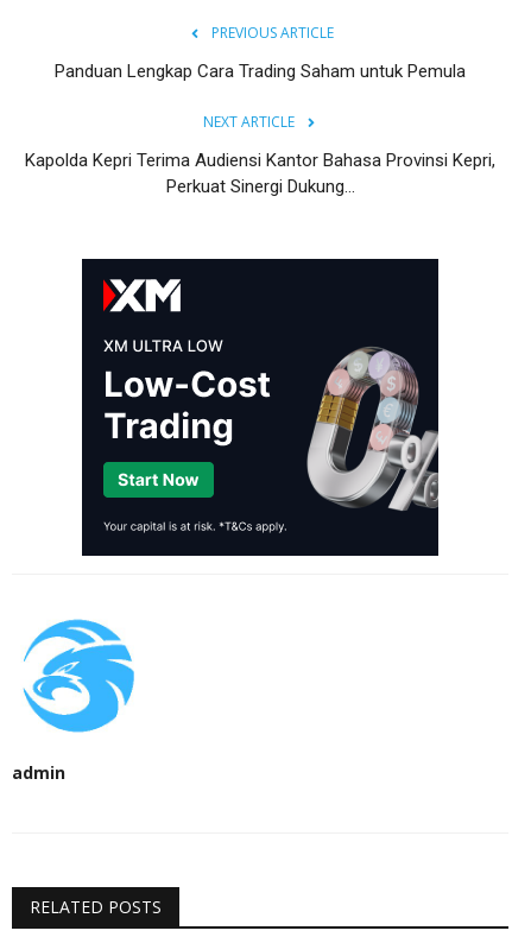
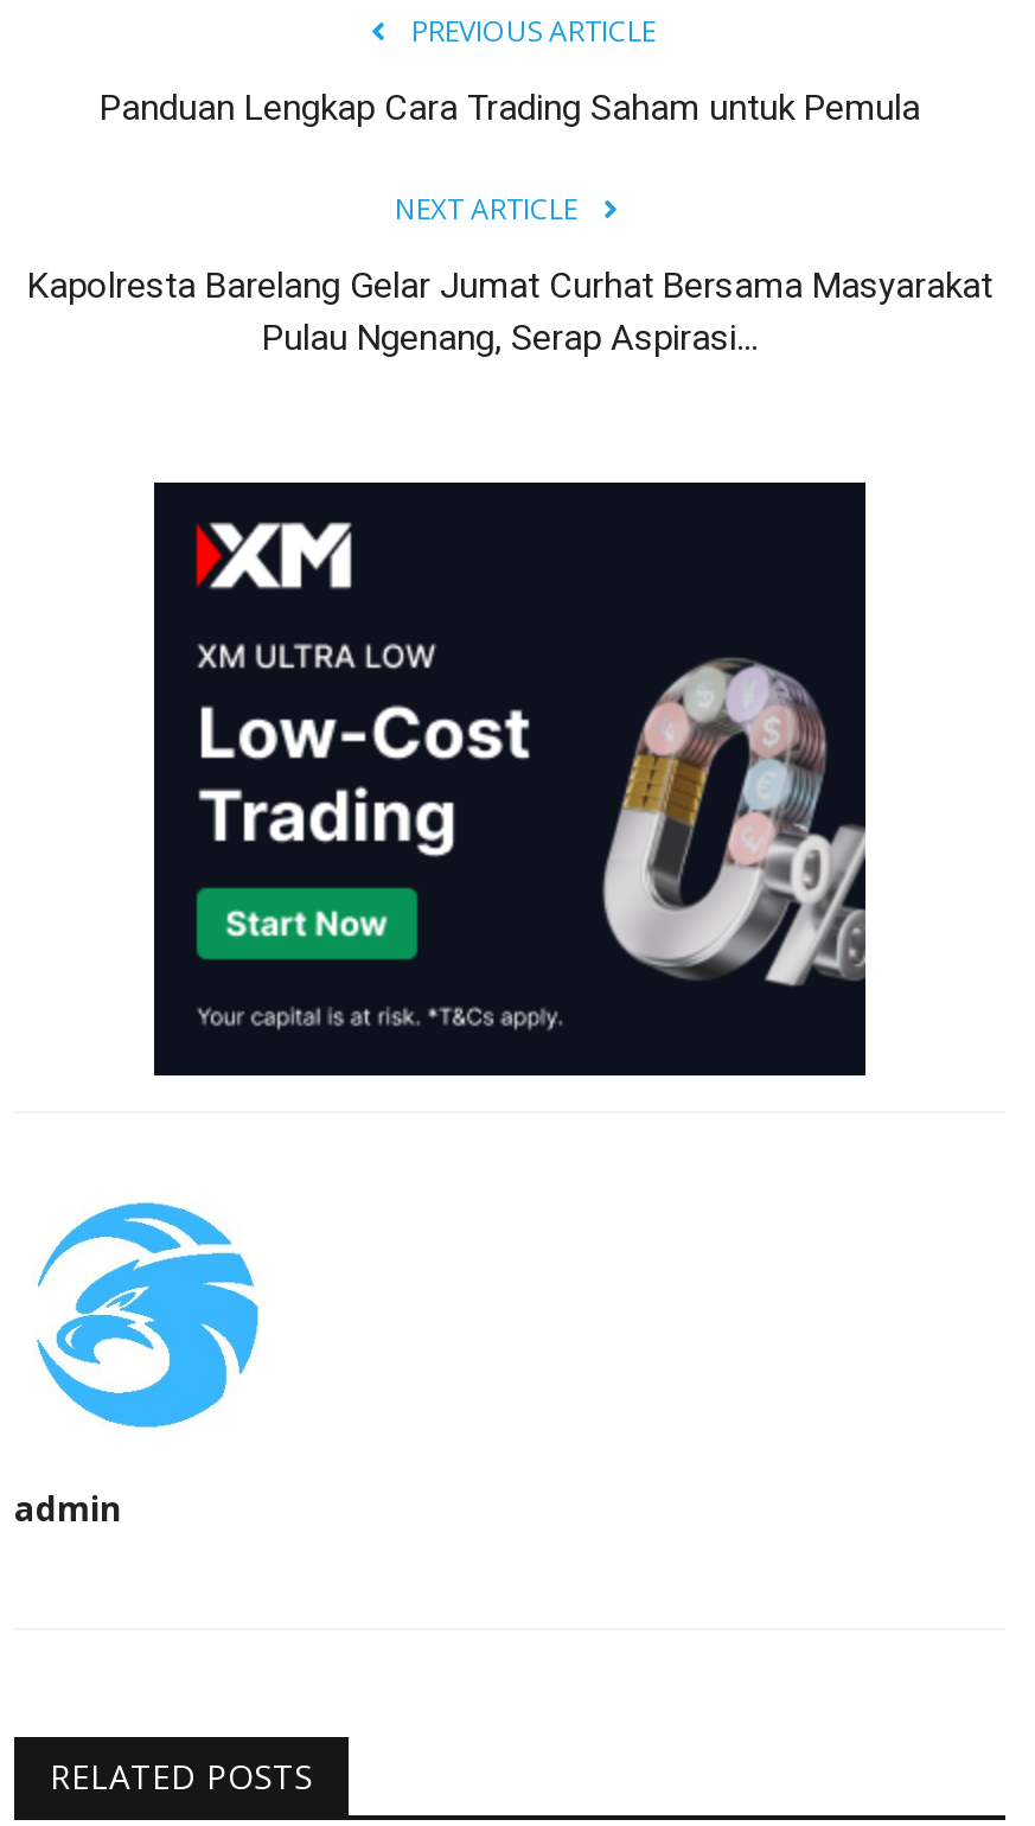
- Kapolda Kepri Terima Audiensi Kantor Bahasa Provinsi Kepri,
- Perkuat Sinergi Dukung...
+ Kapolresta Barelang Gelar Jumat Curhat Bersama Masyarakat
+ Pulau Ngenang, Serap Aspirasi...
